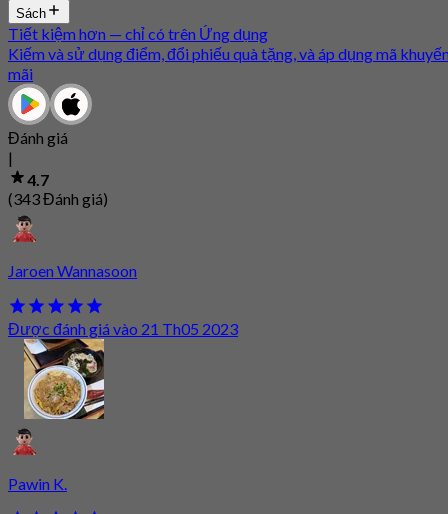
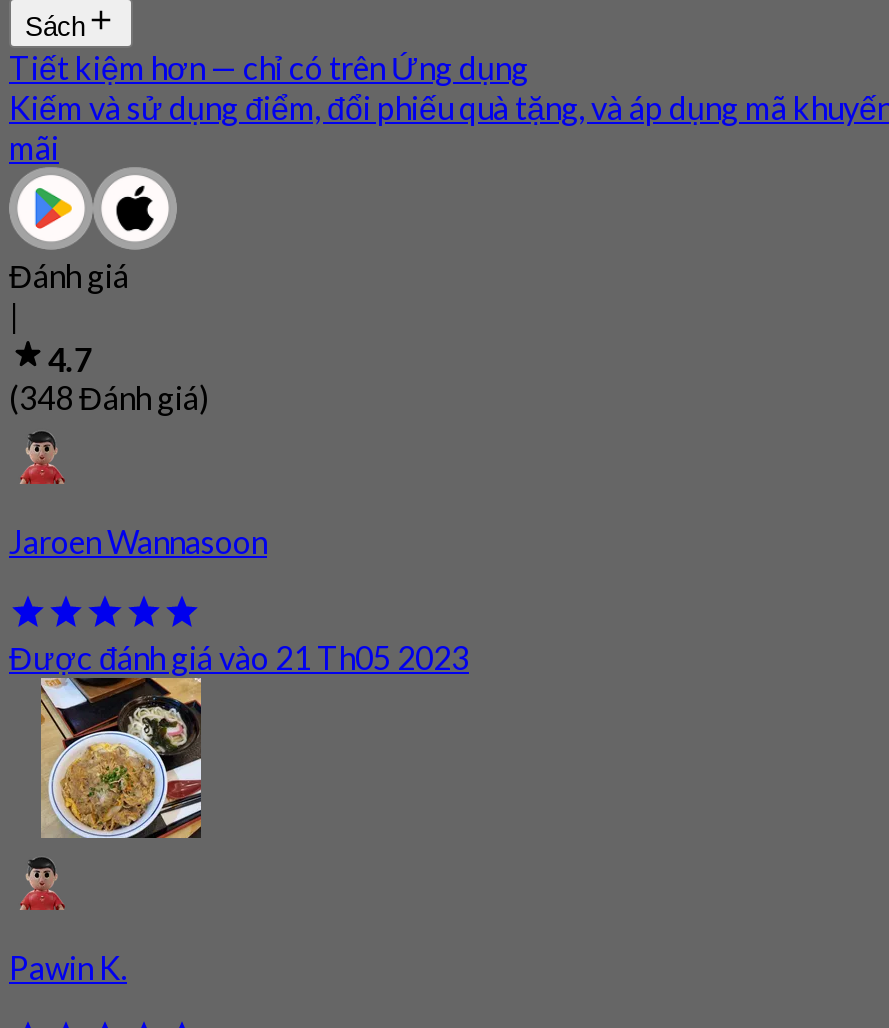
- (343 Đánh giá)
+ (348 Đánh giá)
